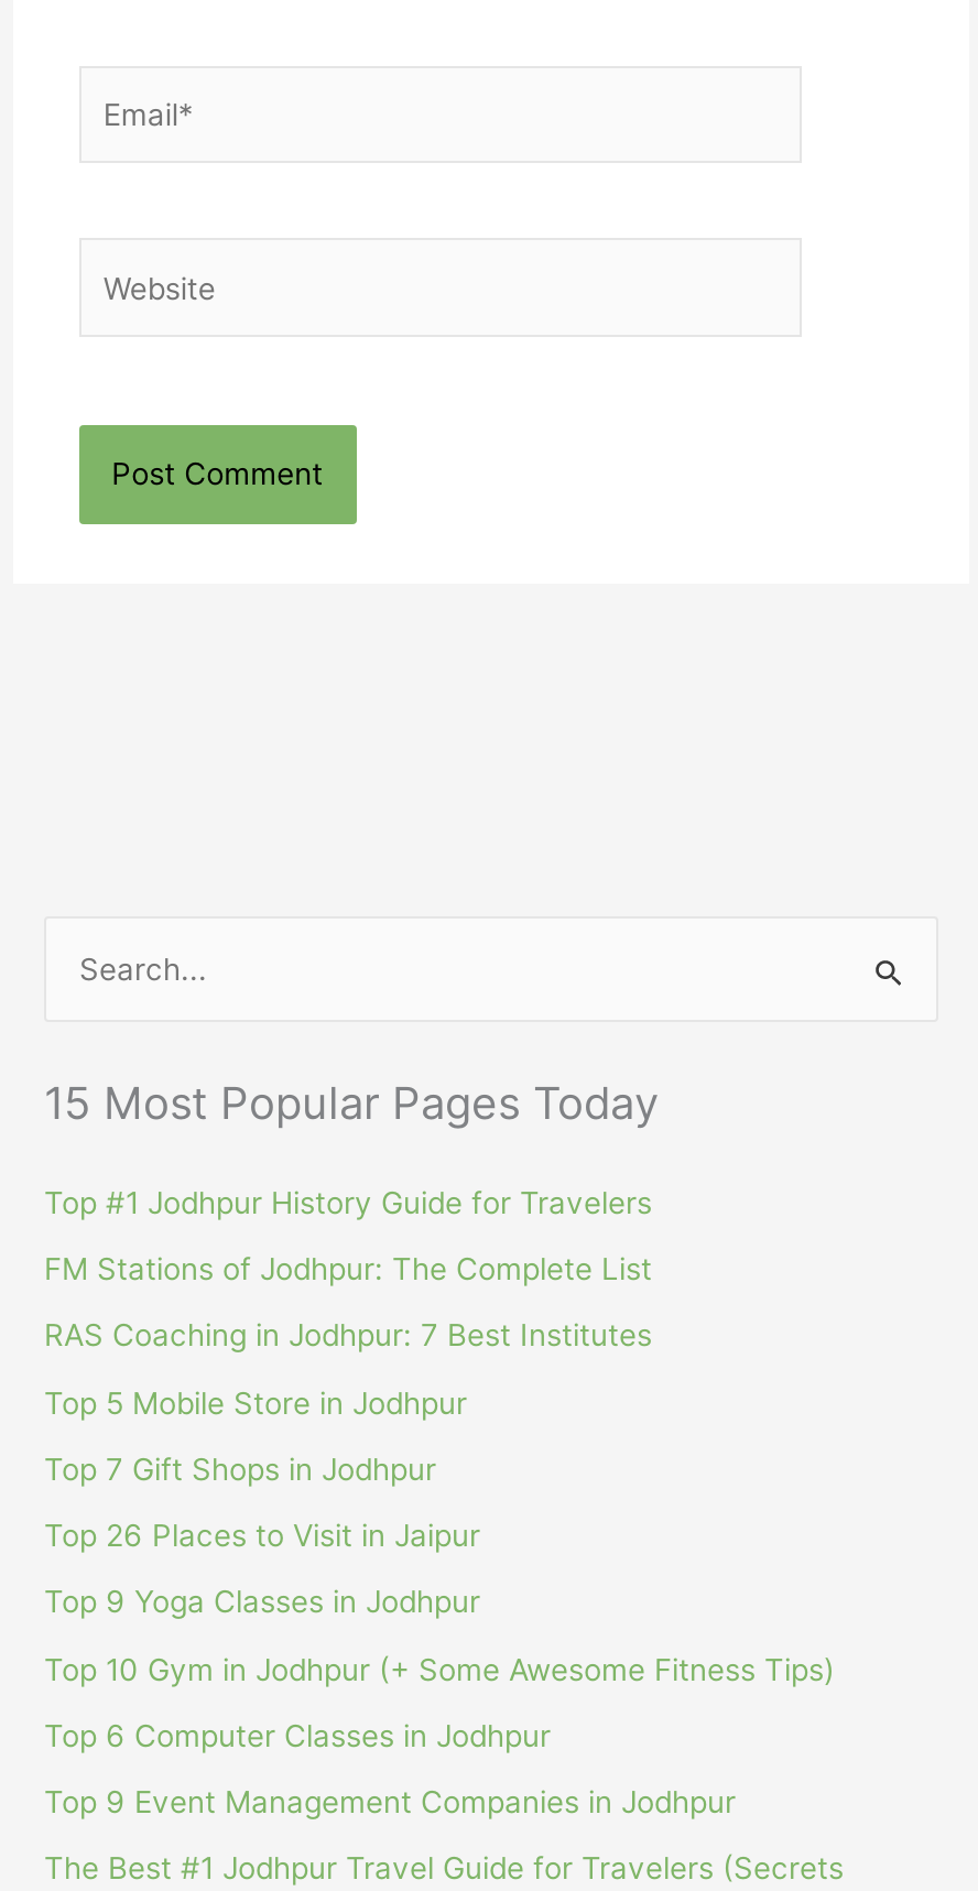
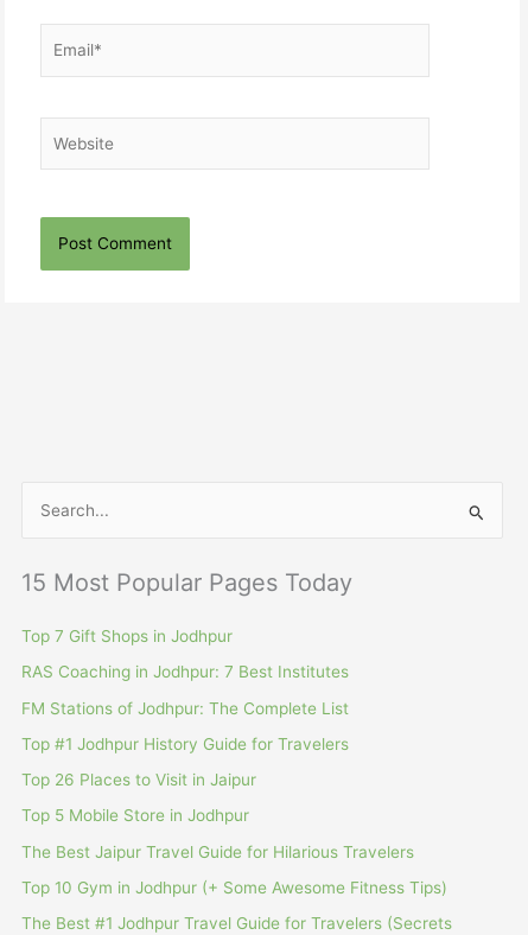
moved down: RAS Coaching in Jodhpur: 7 Best Institutes | FM Stations of Jodhpur: The Complete List | Top #1 Jodhpur History Guide for Travelers

moved down: Top 5 Mobile Store in Jodhpur

moved up: Top 7 Gift Shops in Jodhpur

- Top 9 Yoga Classes in Jodhpur
+ The Best Jaipur Travel Guide for Hilarious Travelers

- Top 6 Computer Classes in Jodhpur
- Top 9 Event Management Companies in Jodhpur
